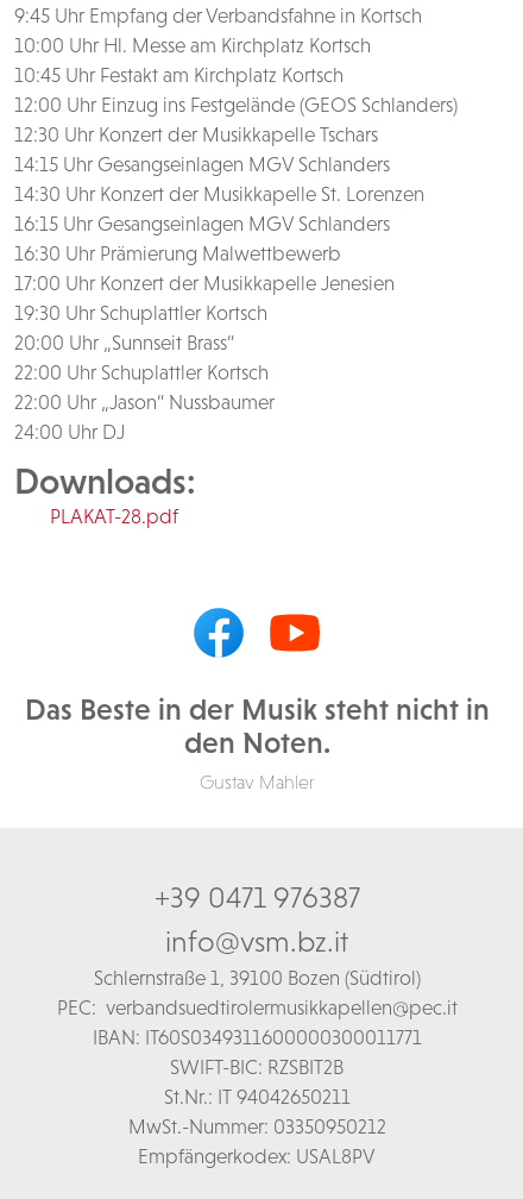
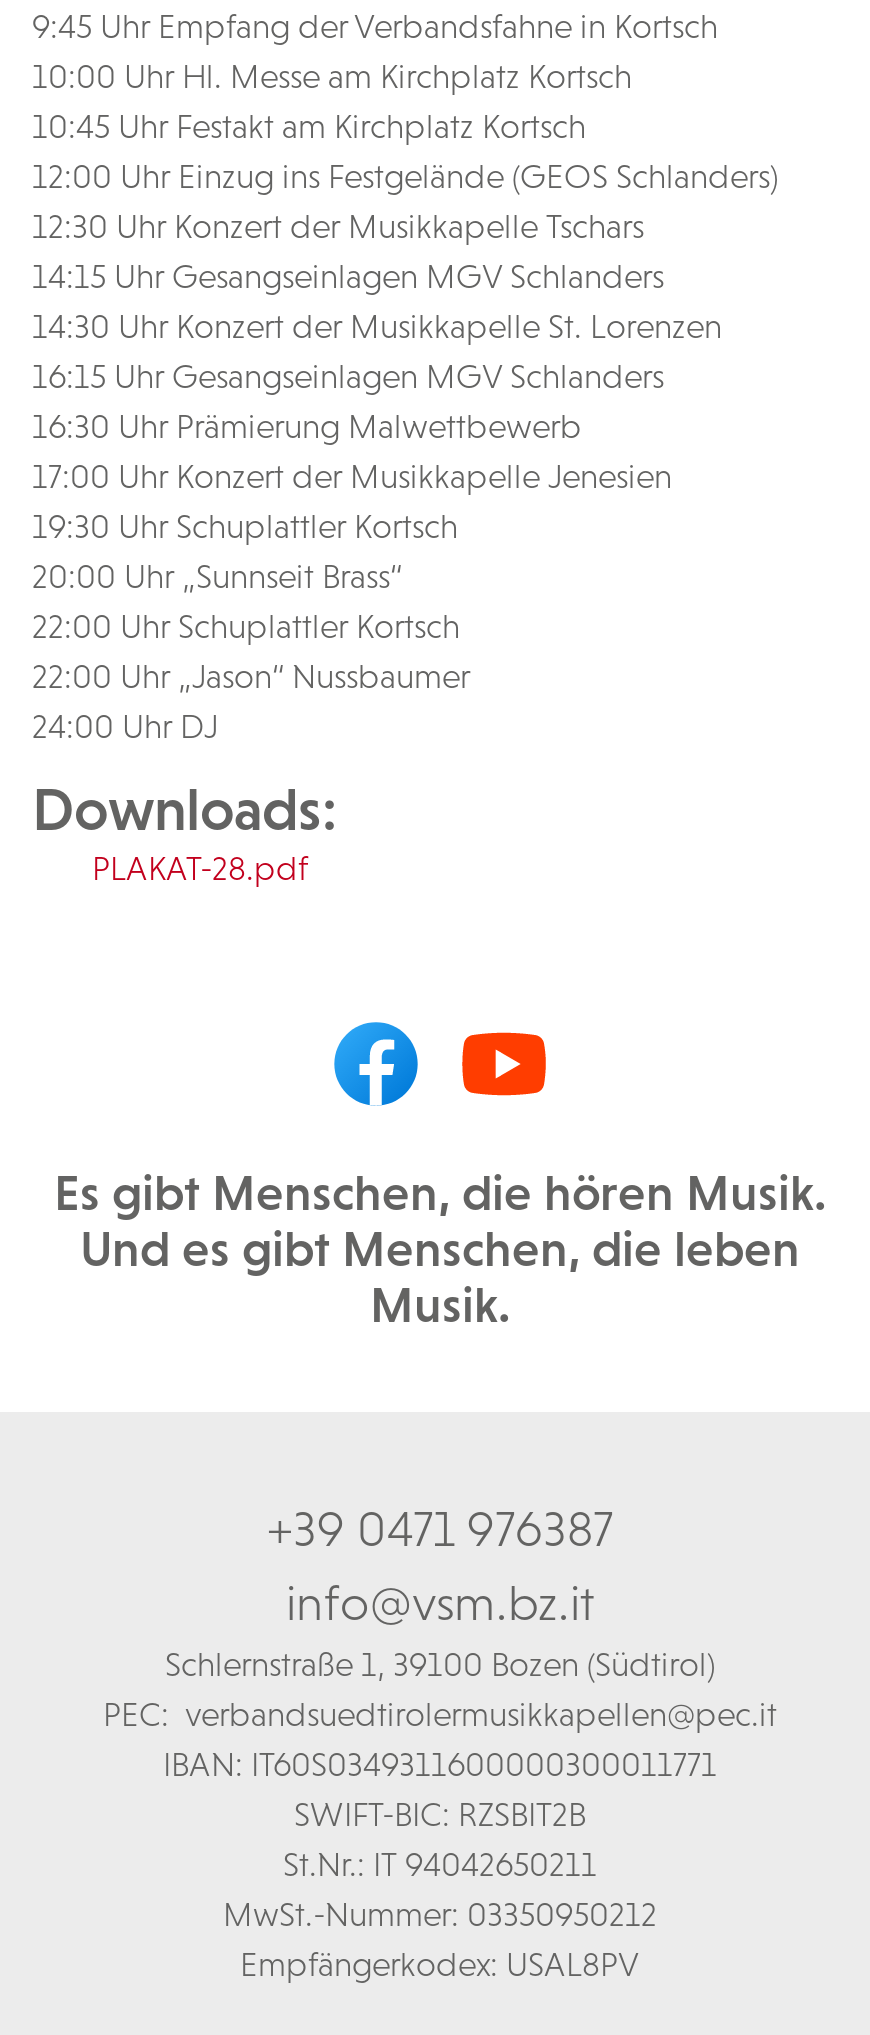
- Das Beste in der Musik steht nicht in
- den Noten.
- Gustav Mahler
+ Es gibt Menschen, die hören Musik.
+ Und es gibt Menschen, die leben
+ Musik.
